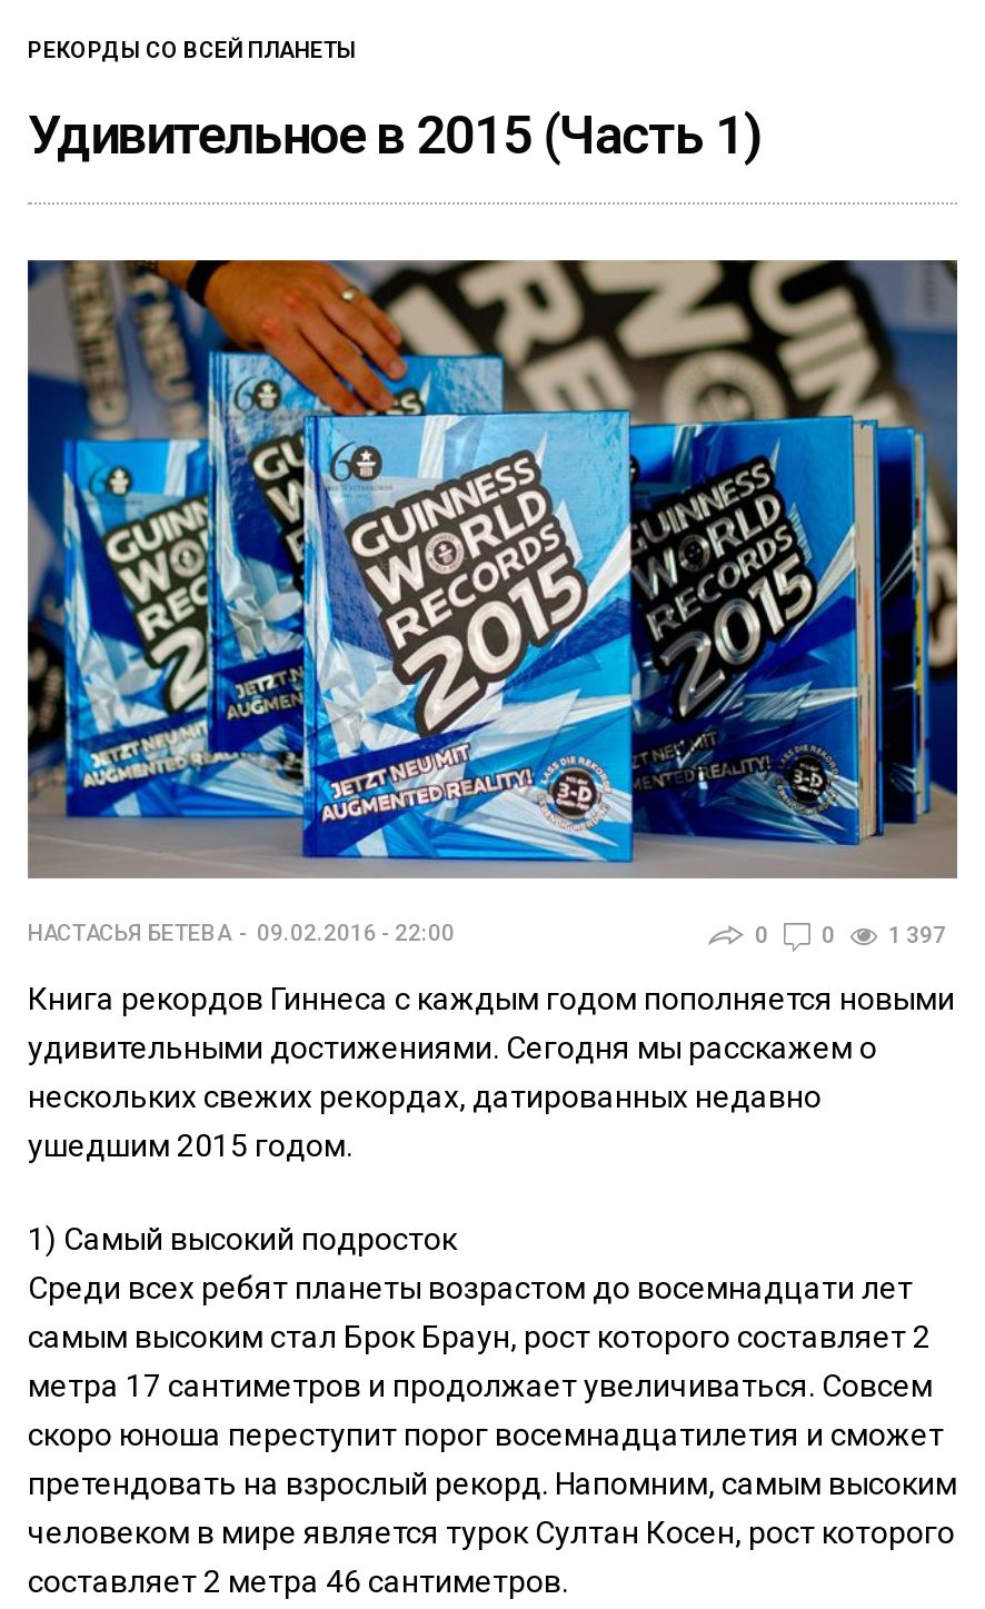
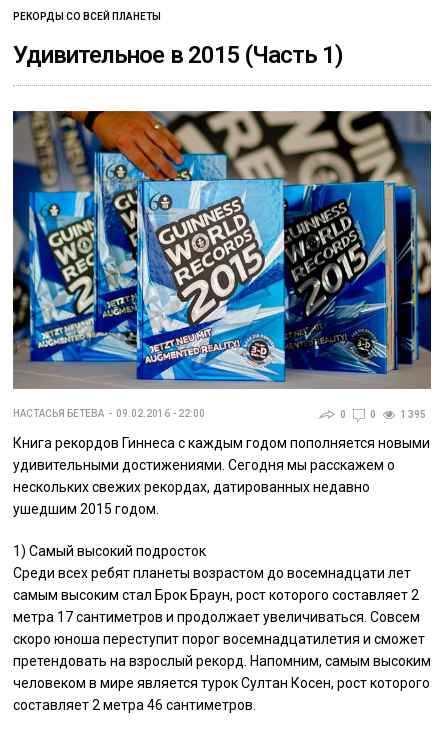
- 0 0 1 397
+ 0 0 1 395
